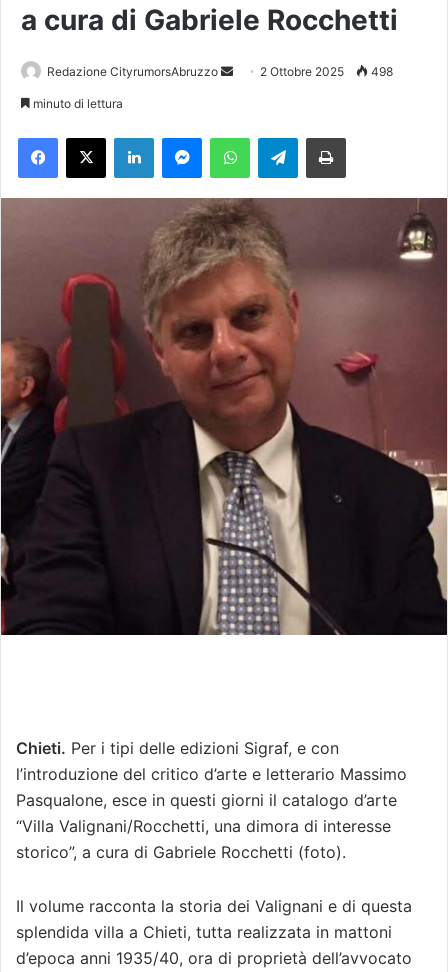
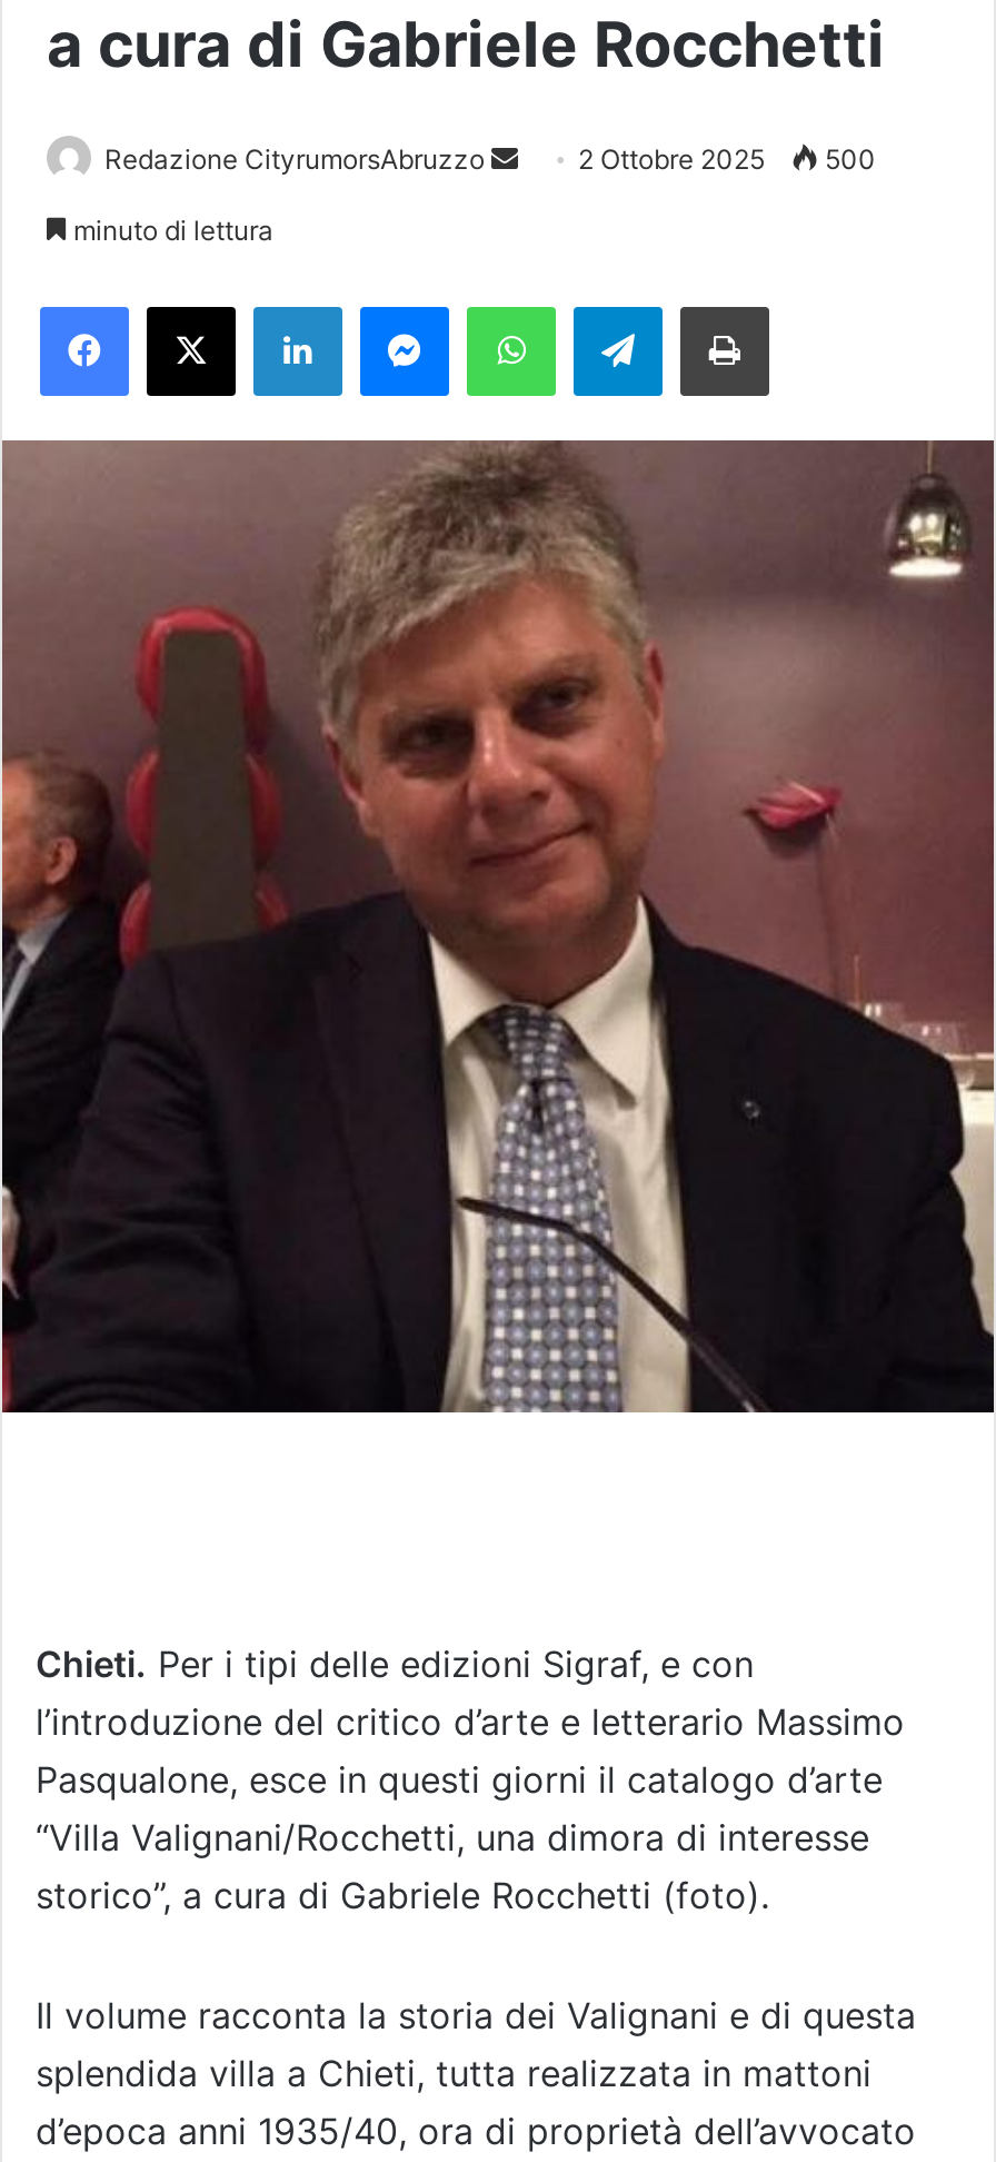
- 498
+ 500
